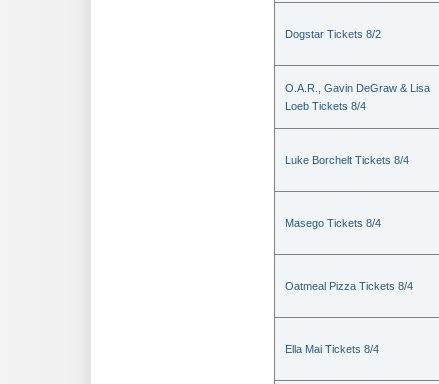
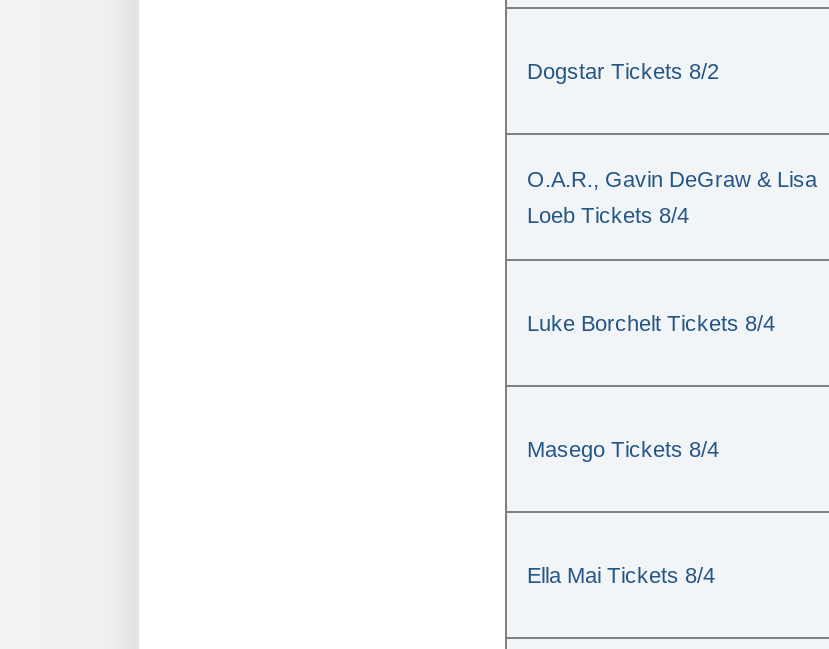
- Oatmeal Pizza Tickets 8/4
